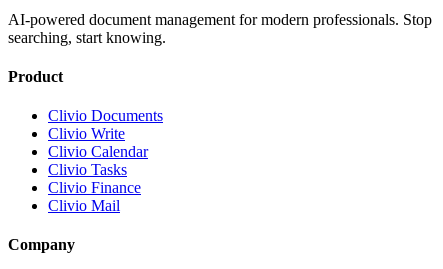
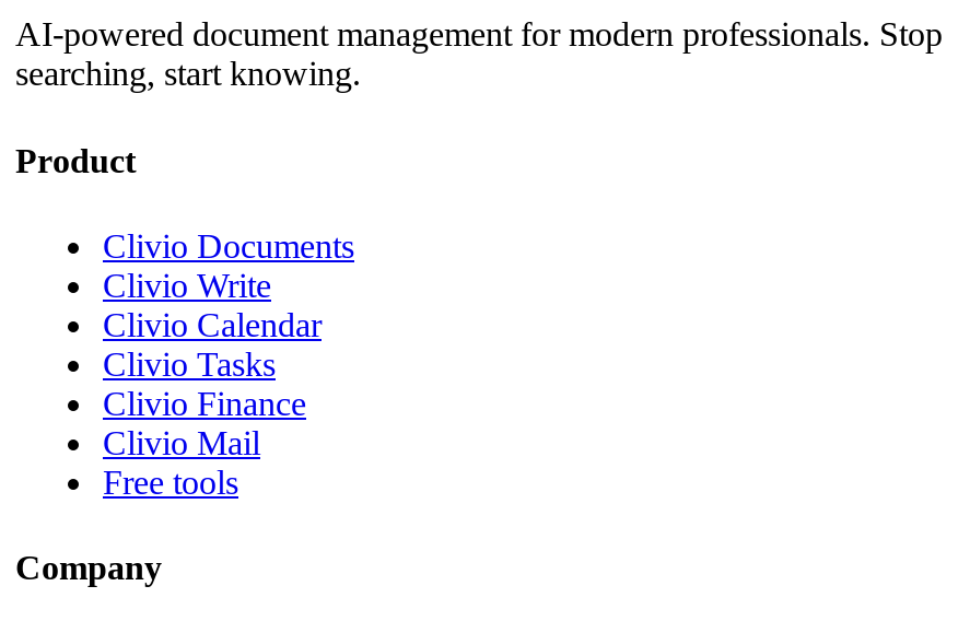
+ Free tools
